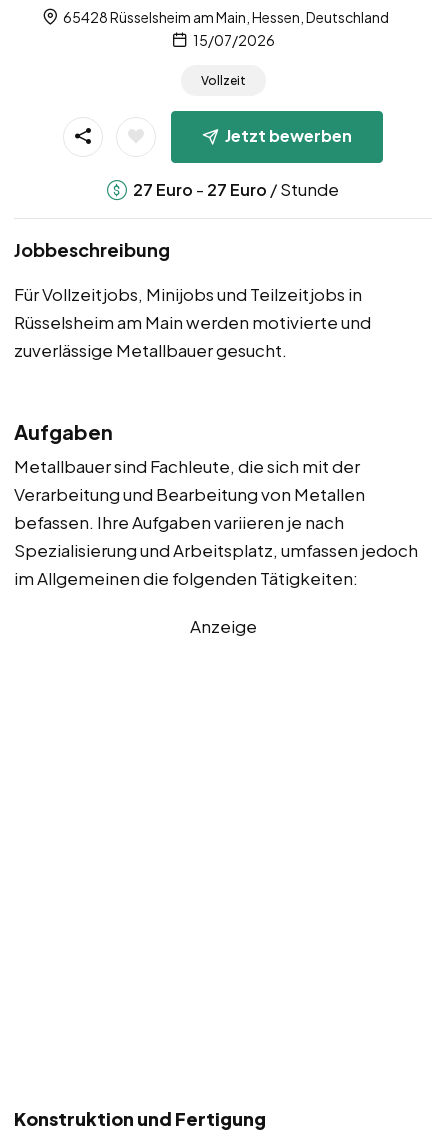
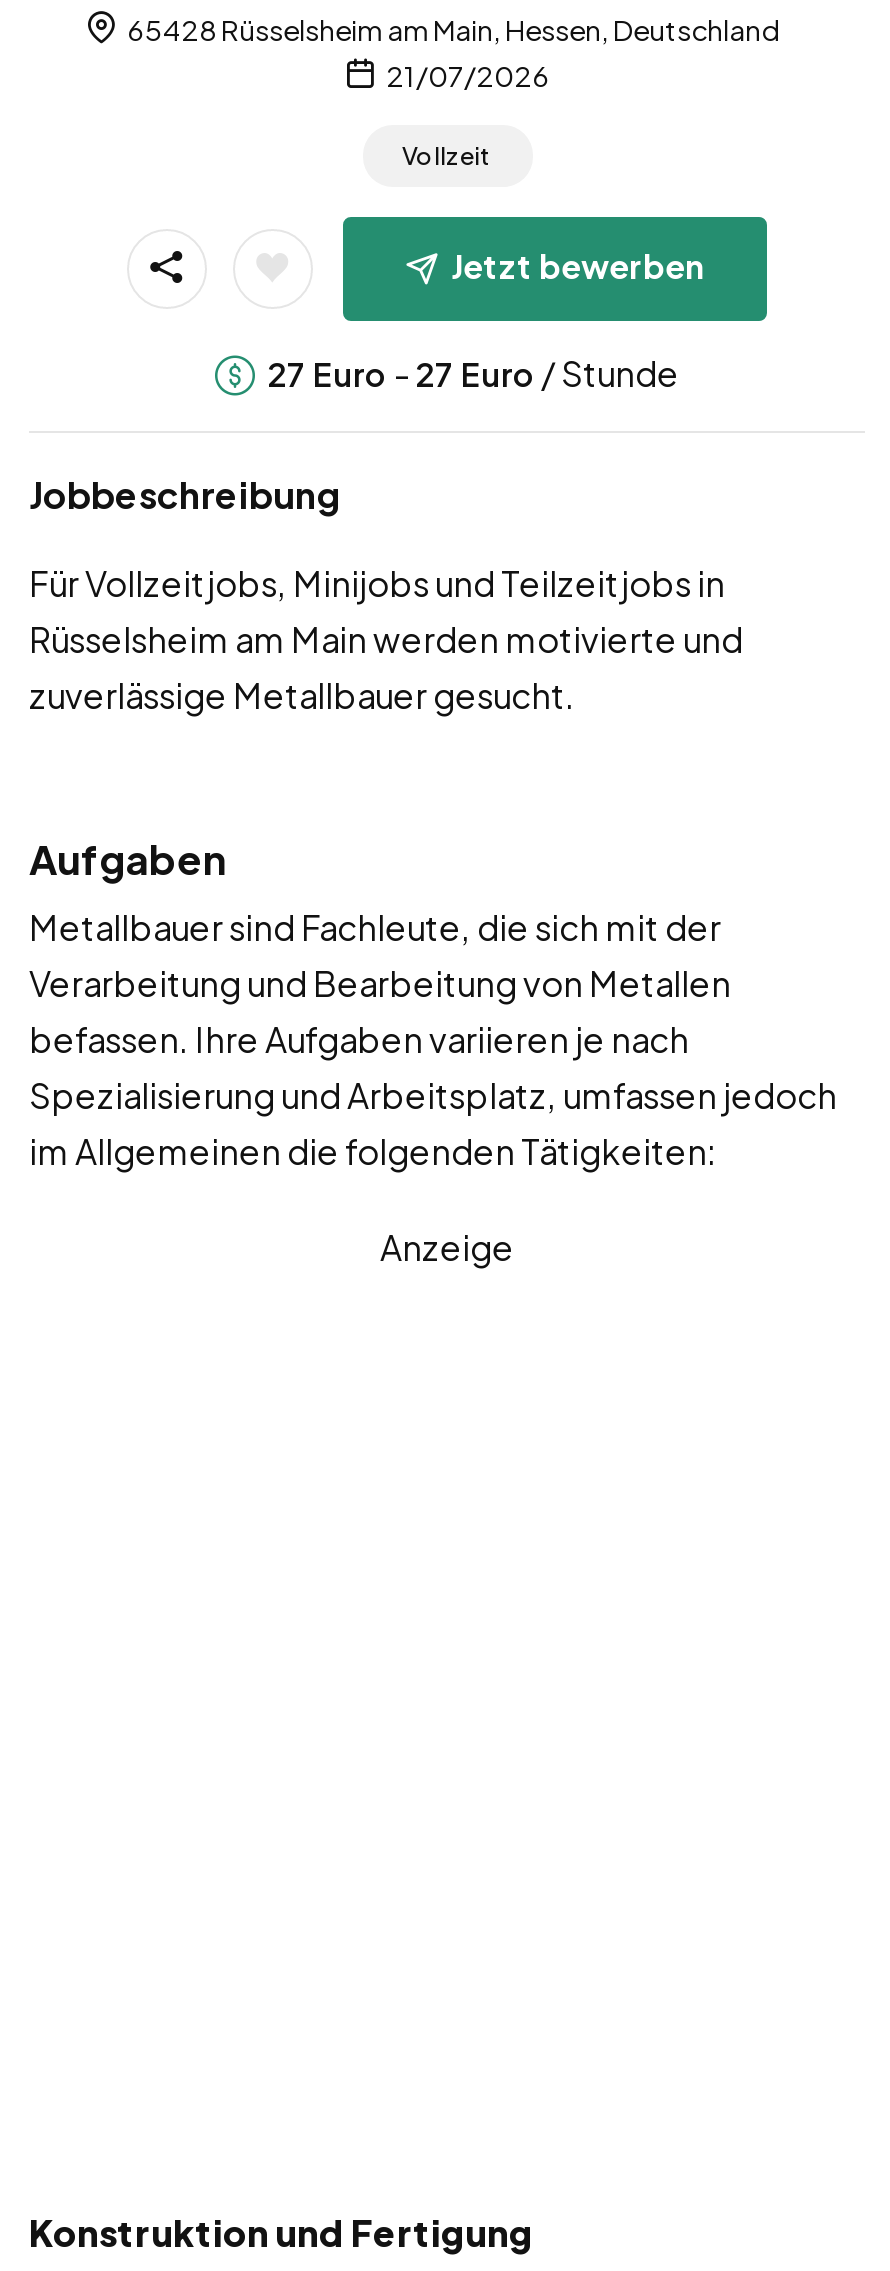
- 15/07/2026
+ 21/07/2026
